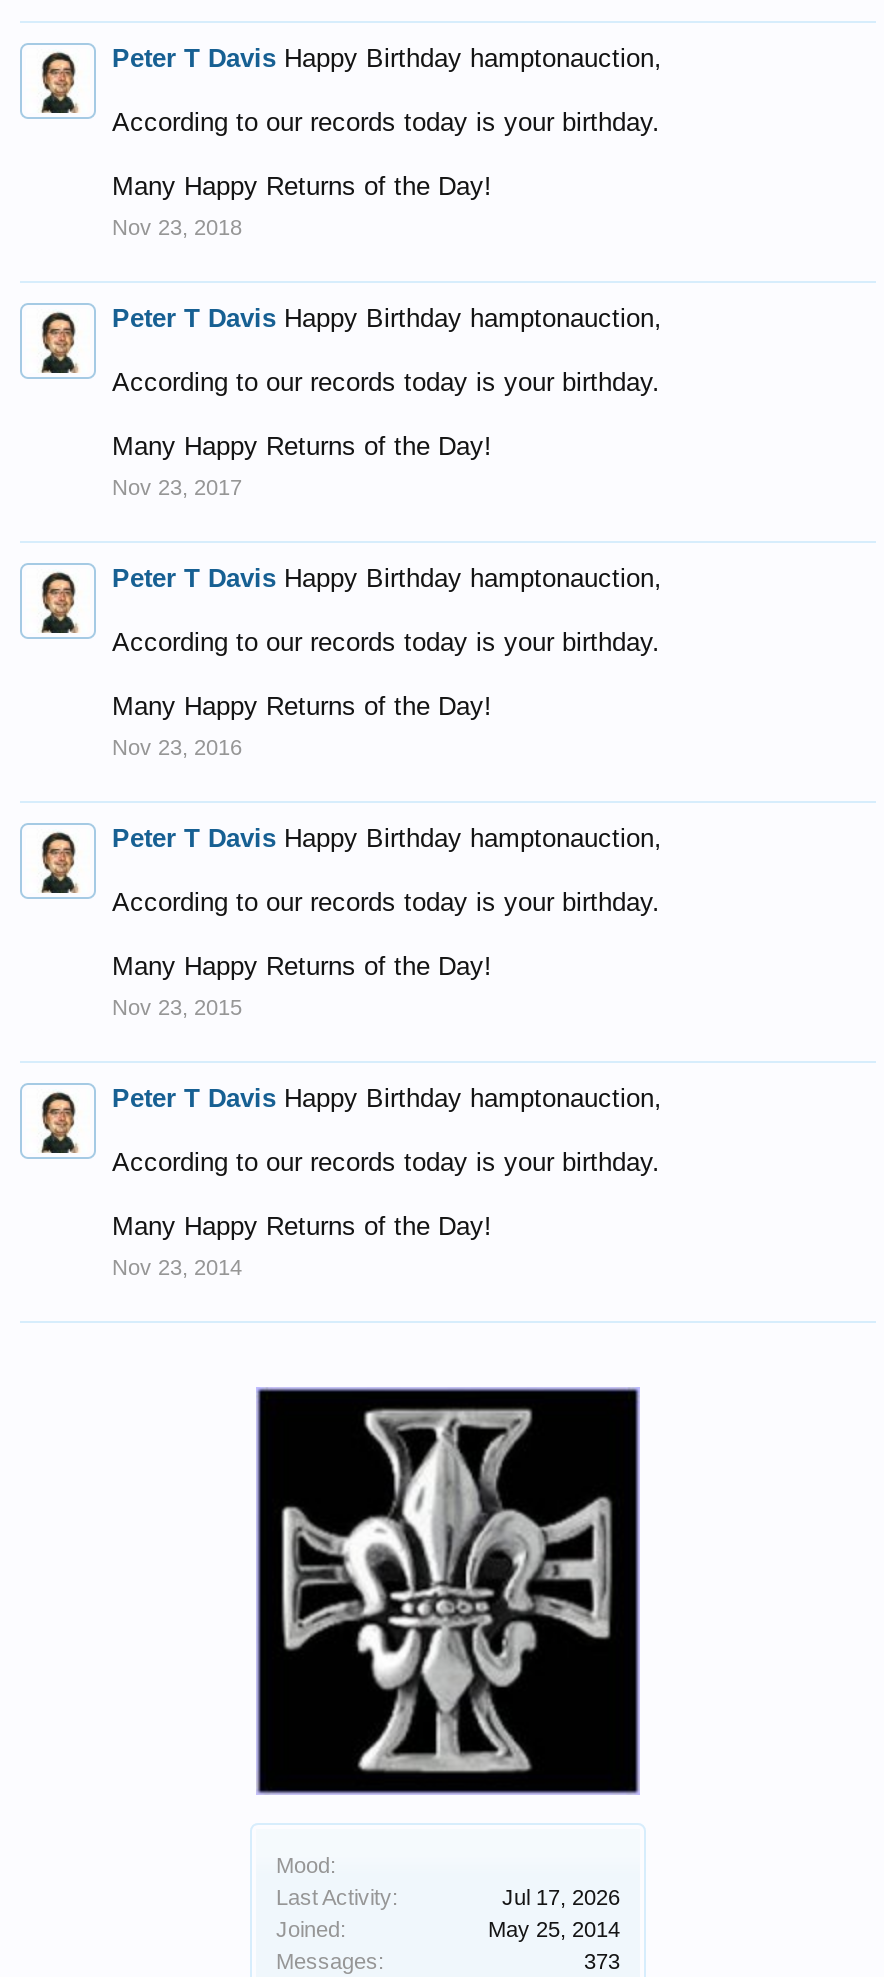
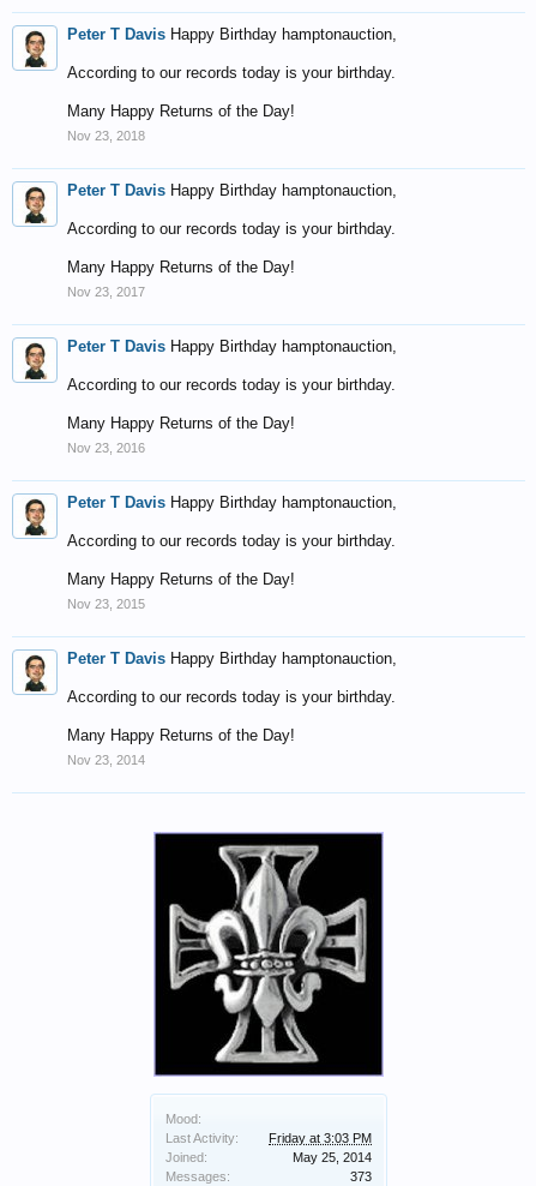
- Jul 17, 2026
+ Friday at 3:03 PM
